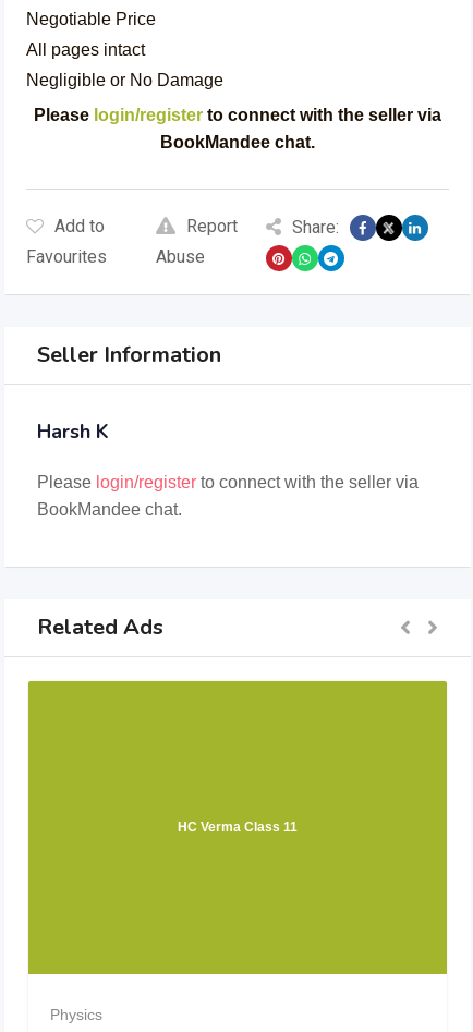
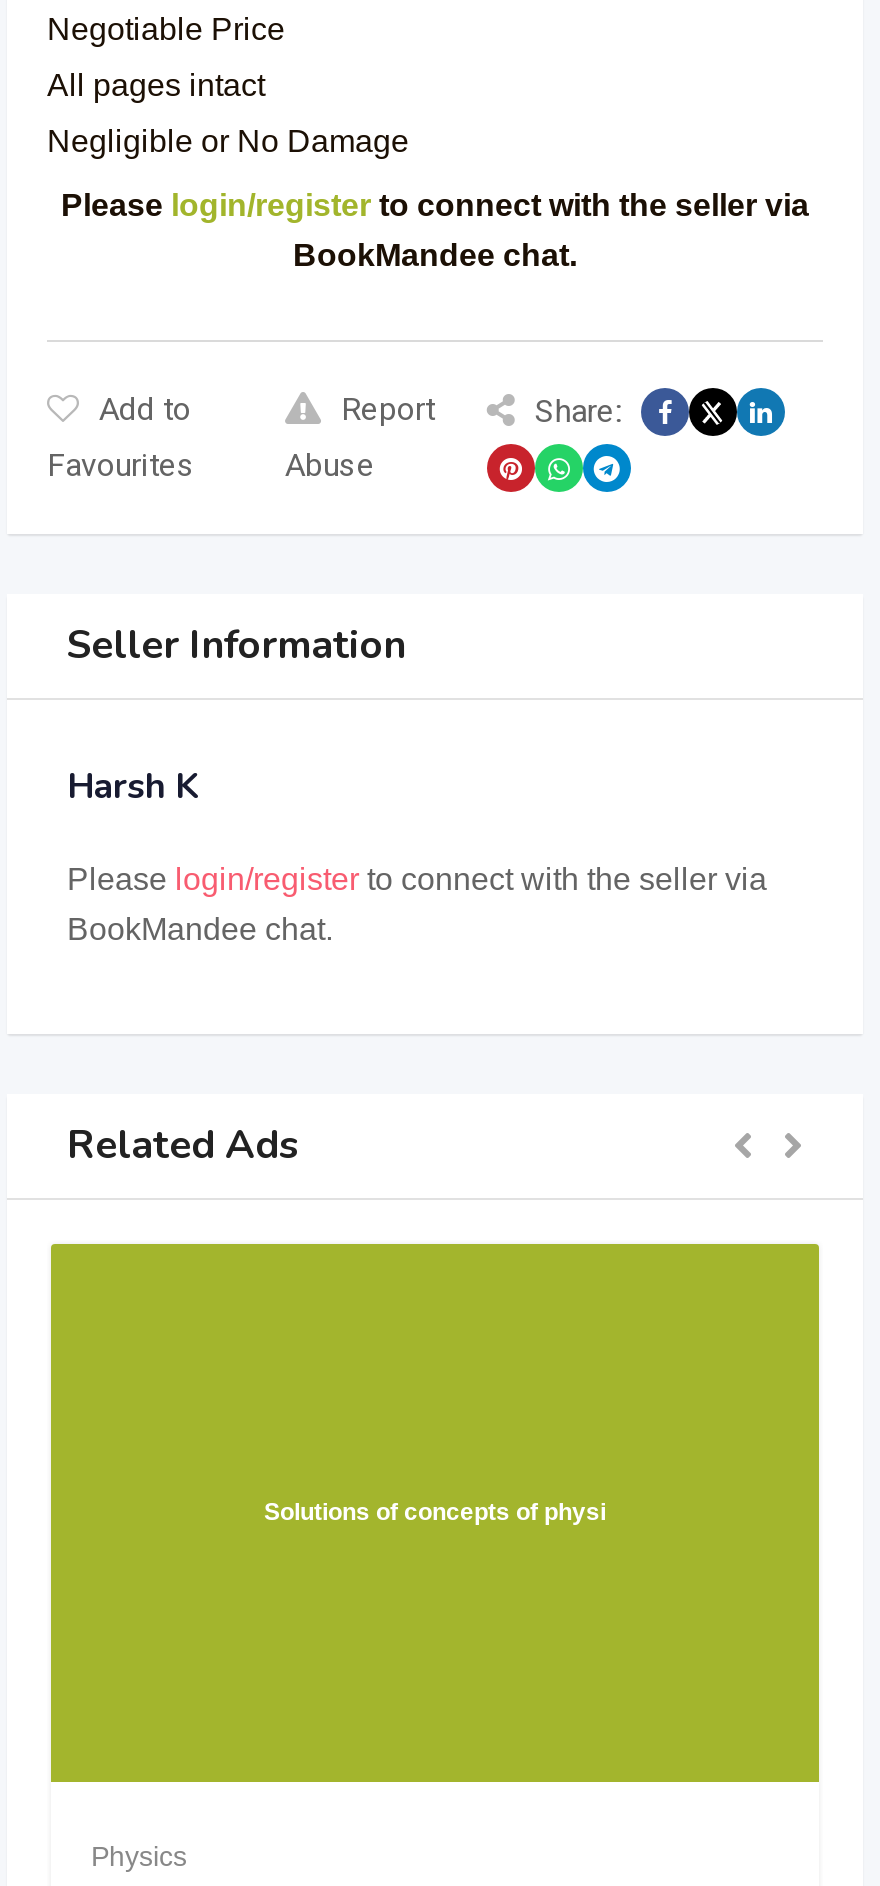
- HC Verma Class 11
+ Solutions of concepts of physi
